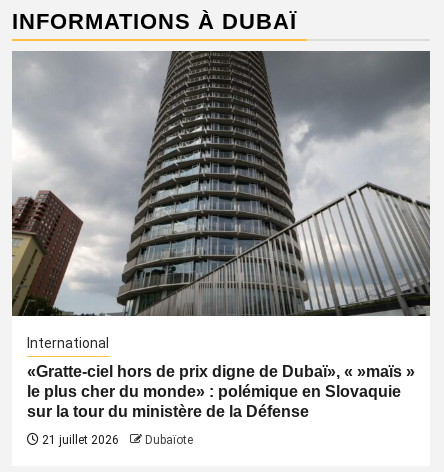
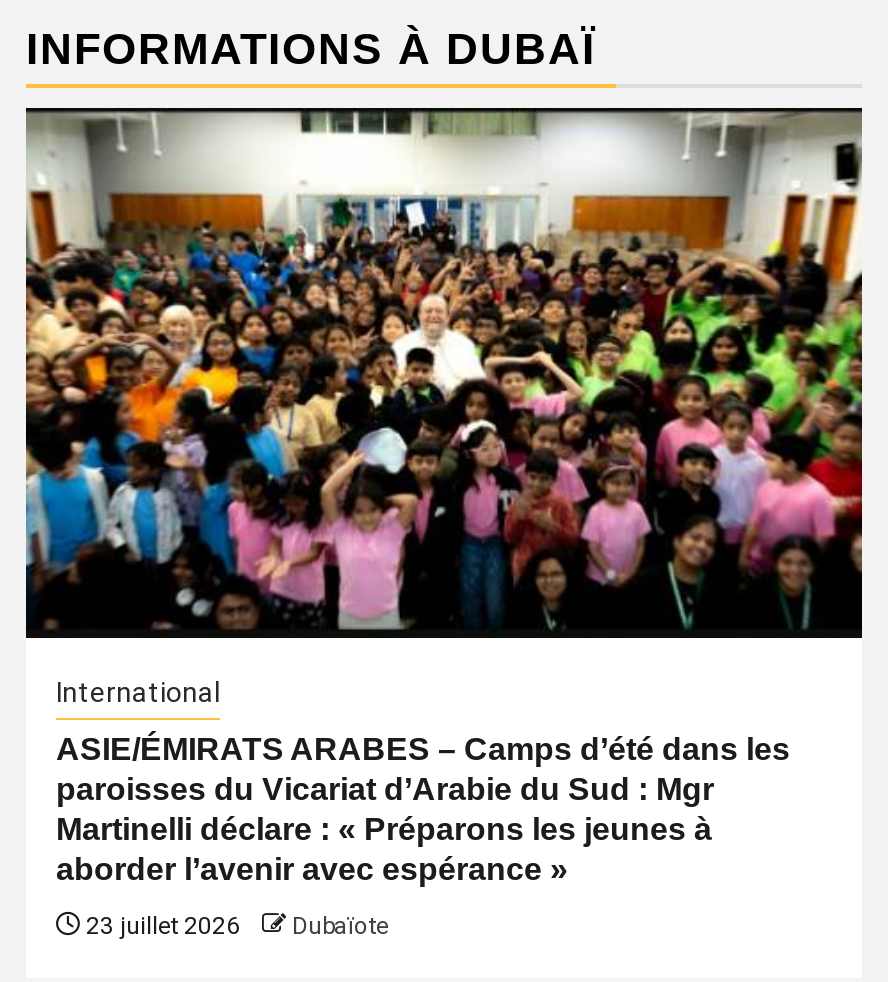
- [image]
+ [image]

- «Gratte-ciel hors de prix digne de Dubaï», « »maïs »
- le plus cher du monde» : polémique en Slovaquie
- sur la tour du ministère de la Défense
+ ASIE/ÉMIRATS ARABES – Camps d’été dans les
+ paroisses du Vicariat d’Arabie du Sud : Mgr
+ Martinelli déclare : « Préparons les jeunes à
+ aborder l’avenir avec espérance »

- 21 juillet 2026 Dubaïote
+ 23 juillet 2026 Dubaïote
